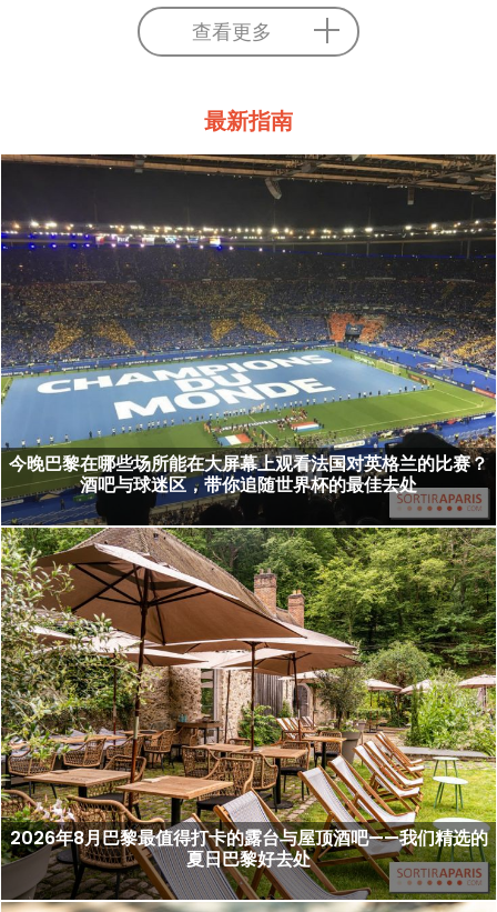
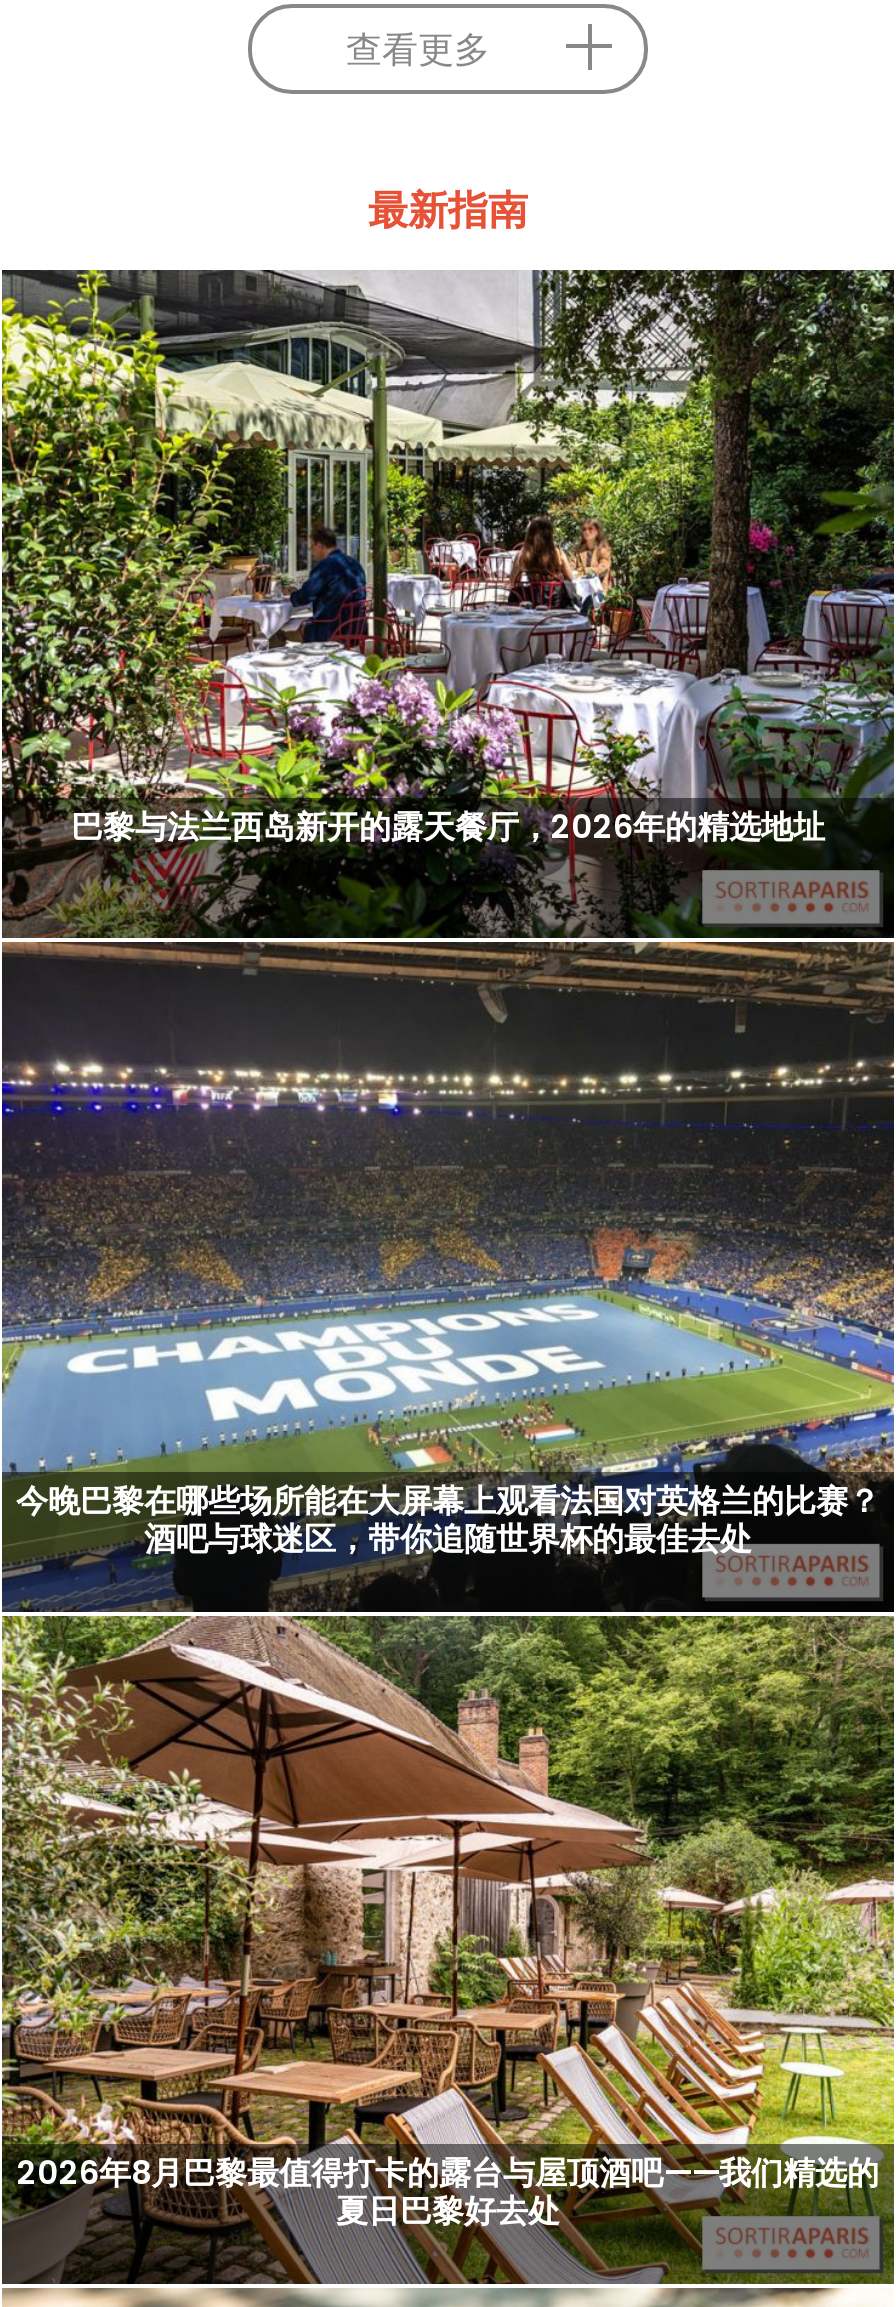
+ [image]
+ 巴黎与法兰西岛新开的露天餐厅，2026年的精选地址
